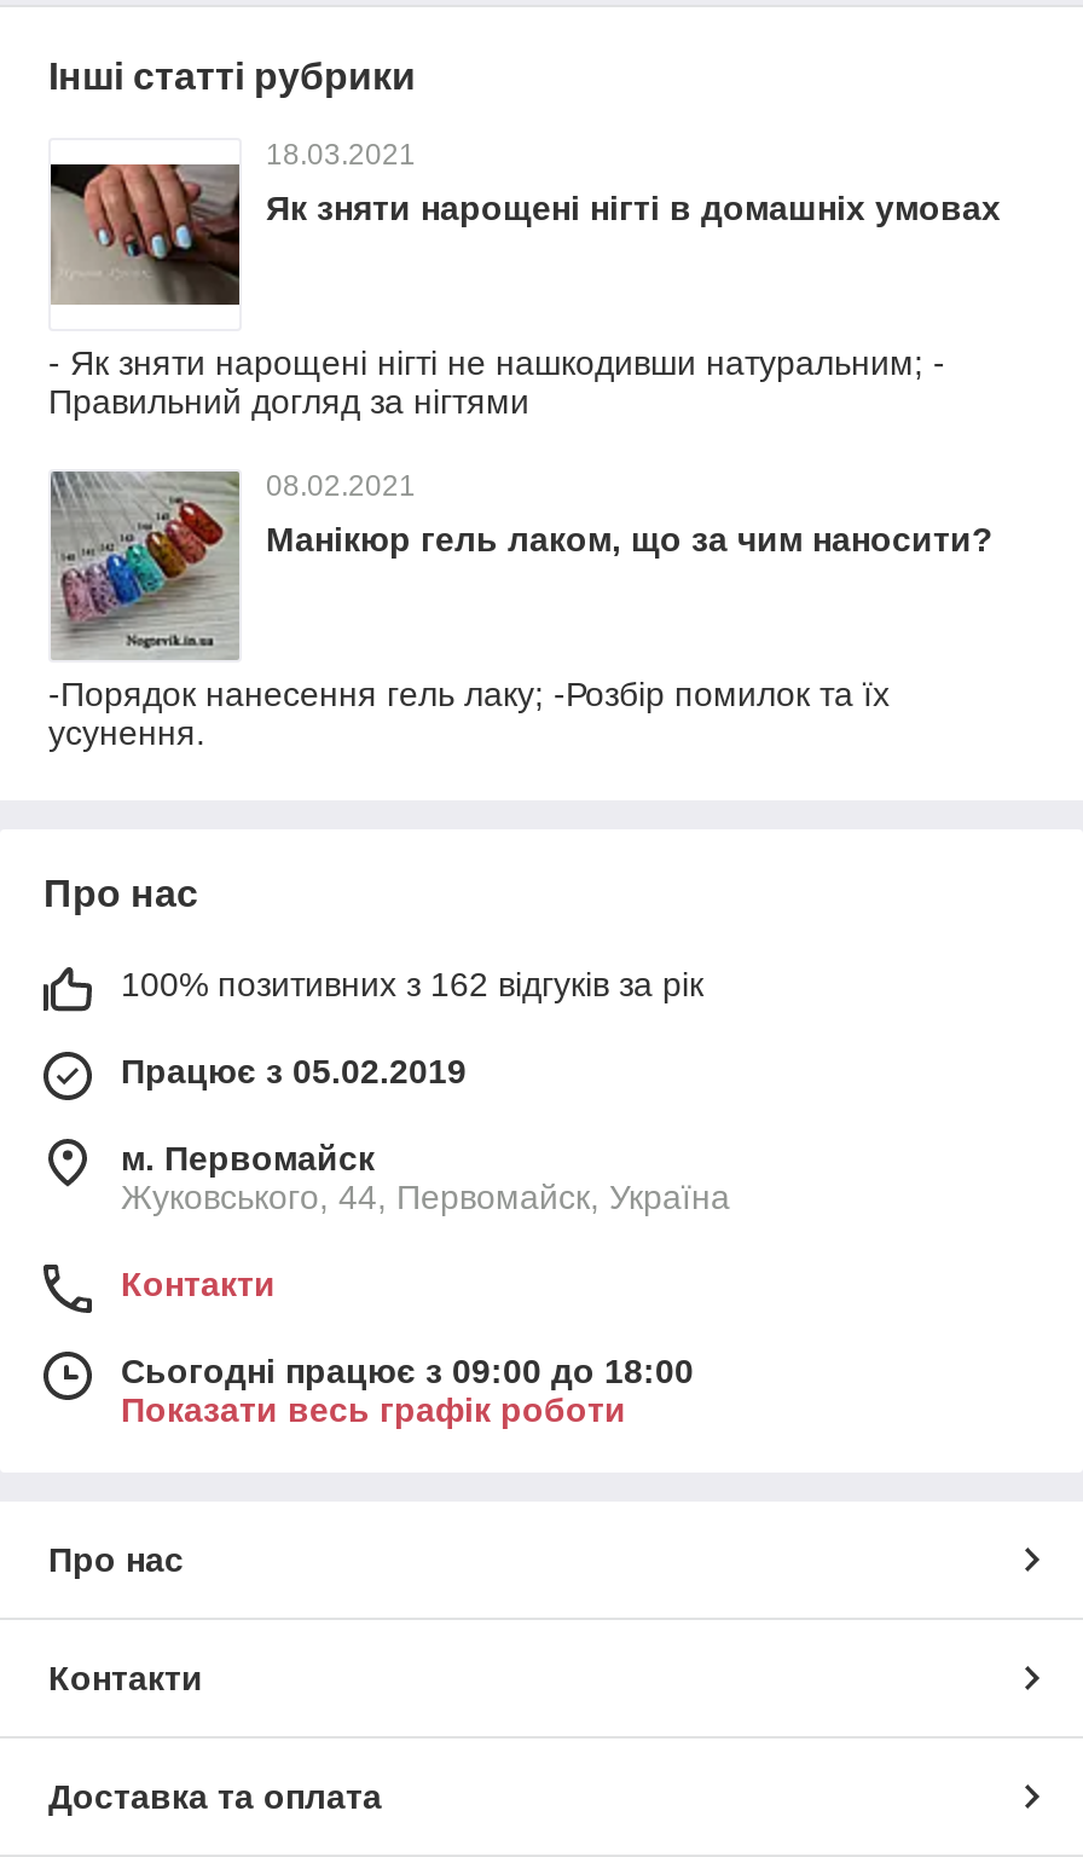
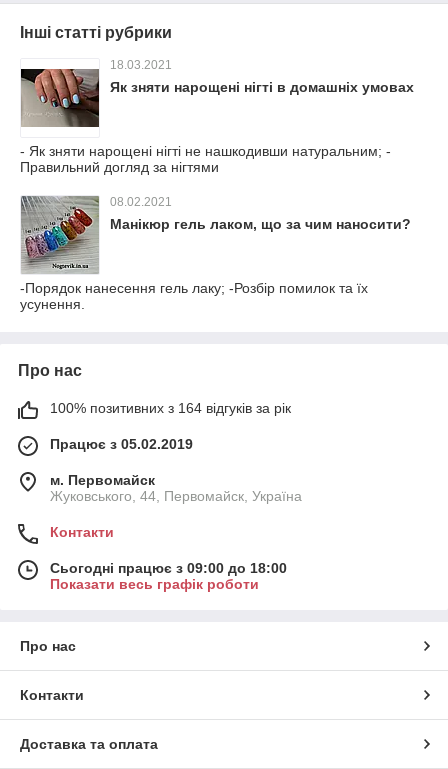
- 100% позитивних з 162 відгуків за рік
+ 100% позитивних з 164 відгуків за рік
